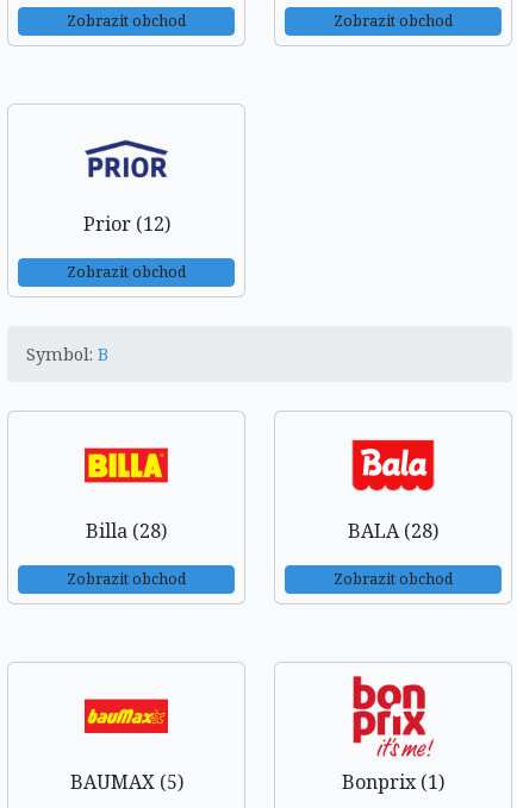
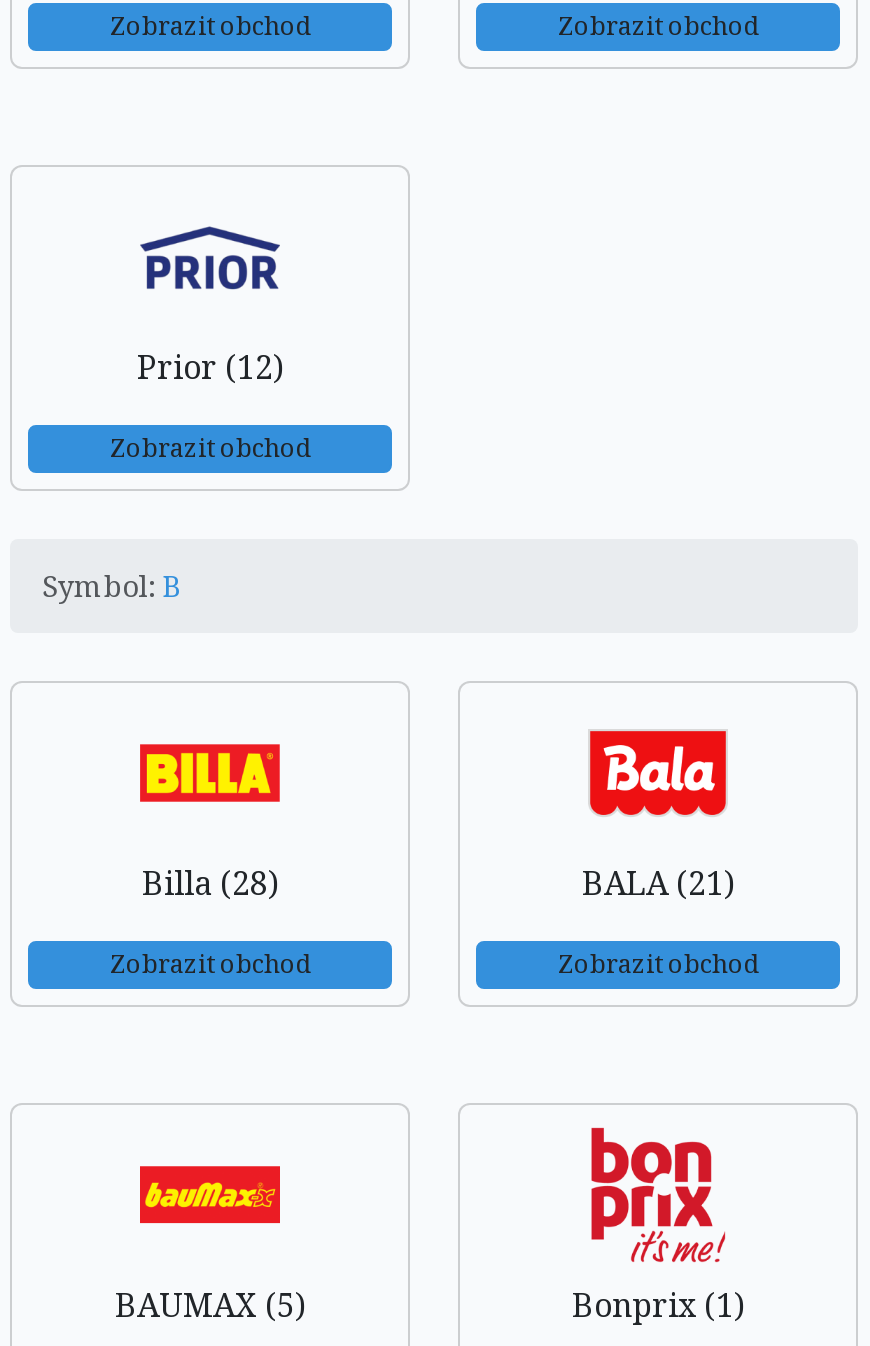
- BALA (28)
+ BALA (21)
